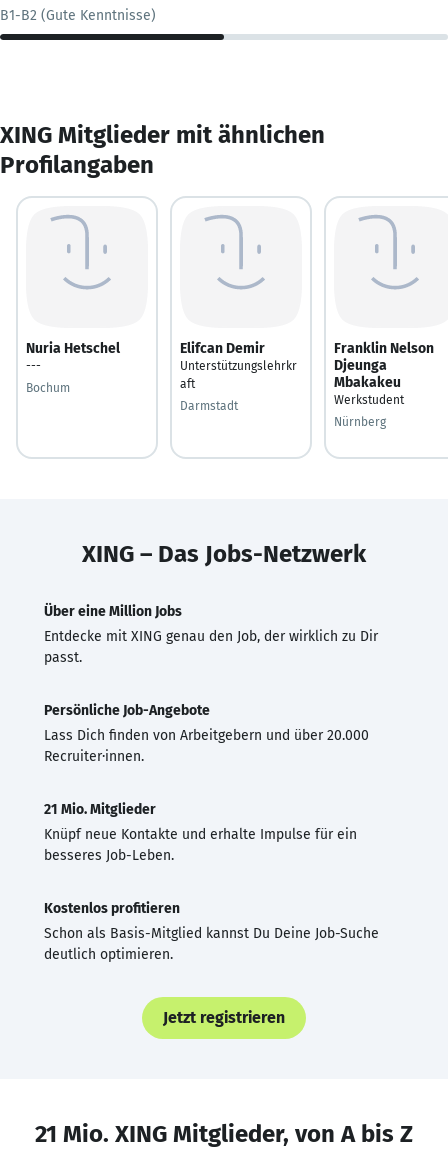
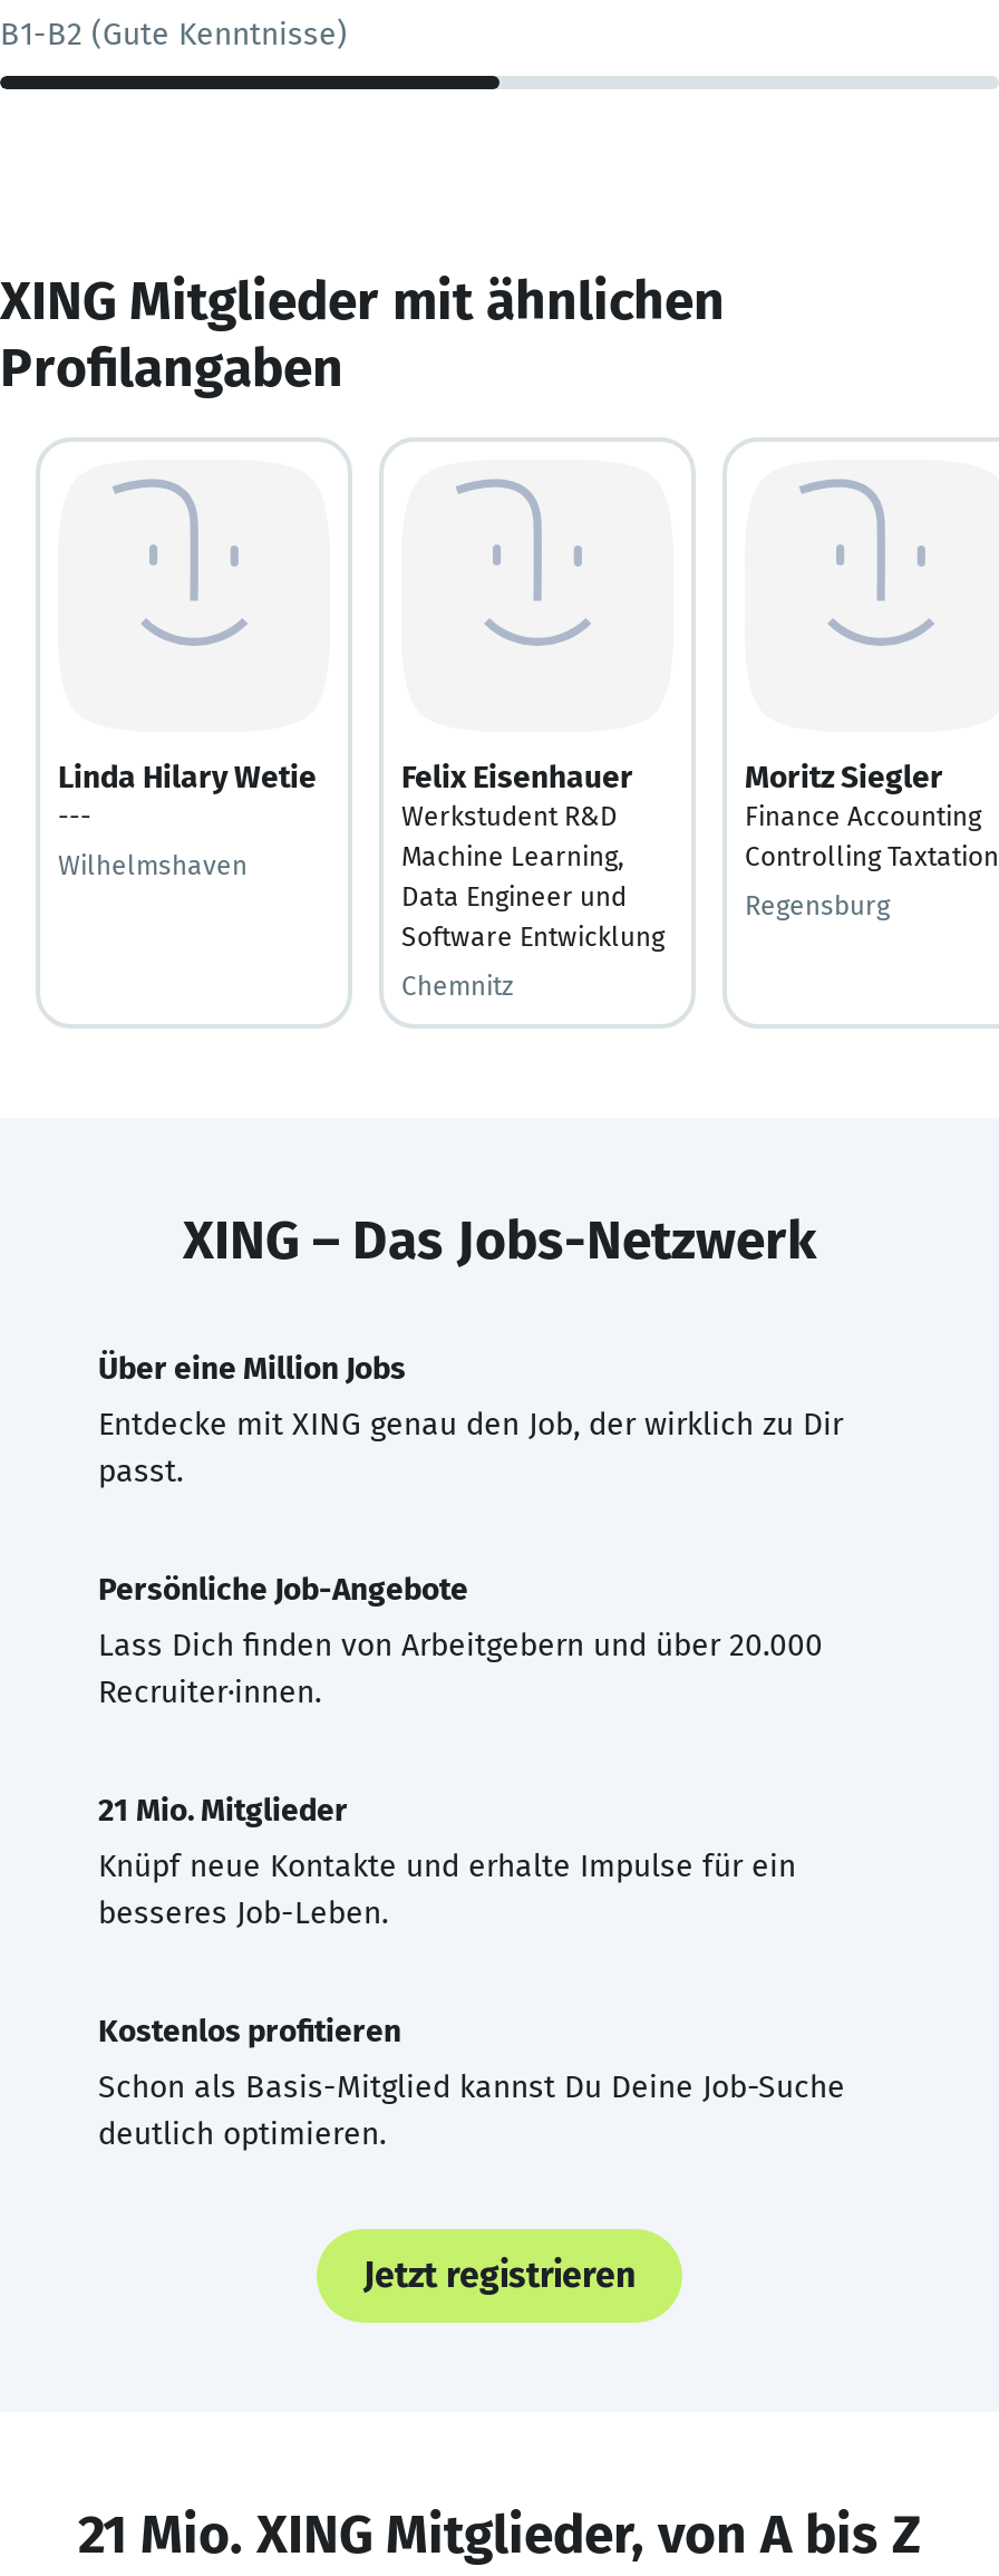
- Nuria Hetschel
+ Linda Hilary Wetie

- Elifcan Demir
- Unterstützungslehrkr
- aft
+ Felix Eisenhauer
+ Werkstudent R&D
+ Machine Learning,
+ Data Engineer und
+ Software Entwicklung

- Franklin Nelson
- Djeunga
- Mbakakeu
- Werkstudent
+ Moritz Siegler
+ Finance Accounting
+ Controlling Taxtation

- Bochum
+ Wilhelmshaven

- Darmstadt
+ Chemnitz

- Nürnberg
+ Regensburg
